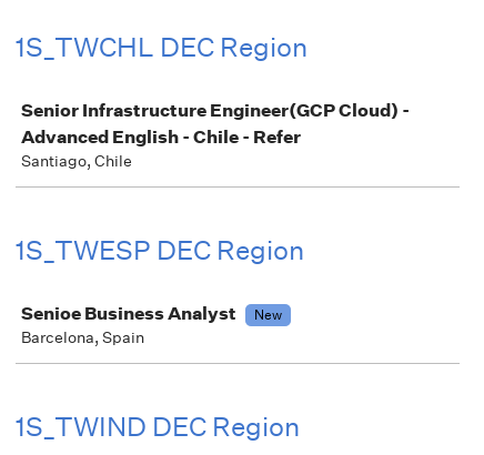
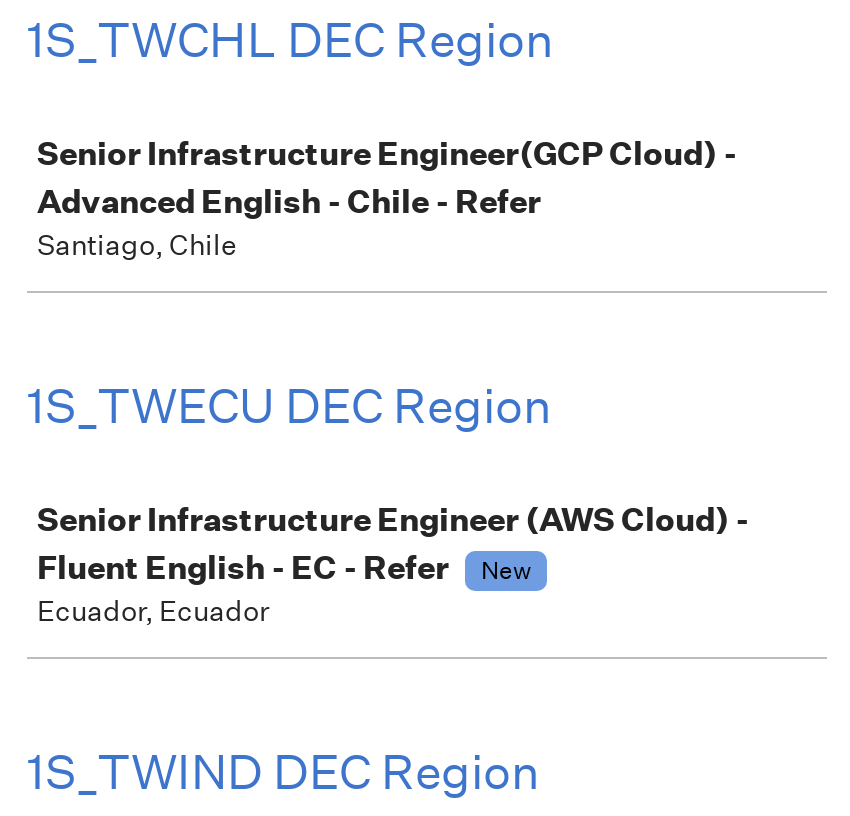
- 1S_TWESP DEC Region
+ 1S_TWECU DEC Region

- Senioe Business Analyst
+ Senior Infrastructure Engineer (AWS Cloud) -
+ Fluent English - EC - Refer

- Barcelona, Spain
+ Ecuador, Ecuador
